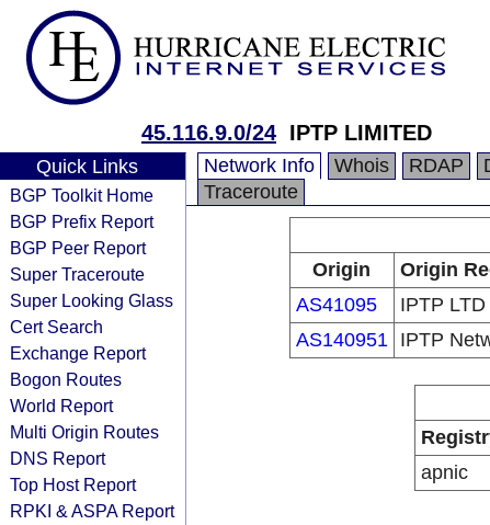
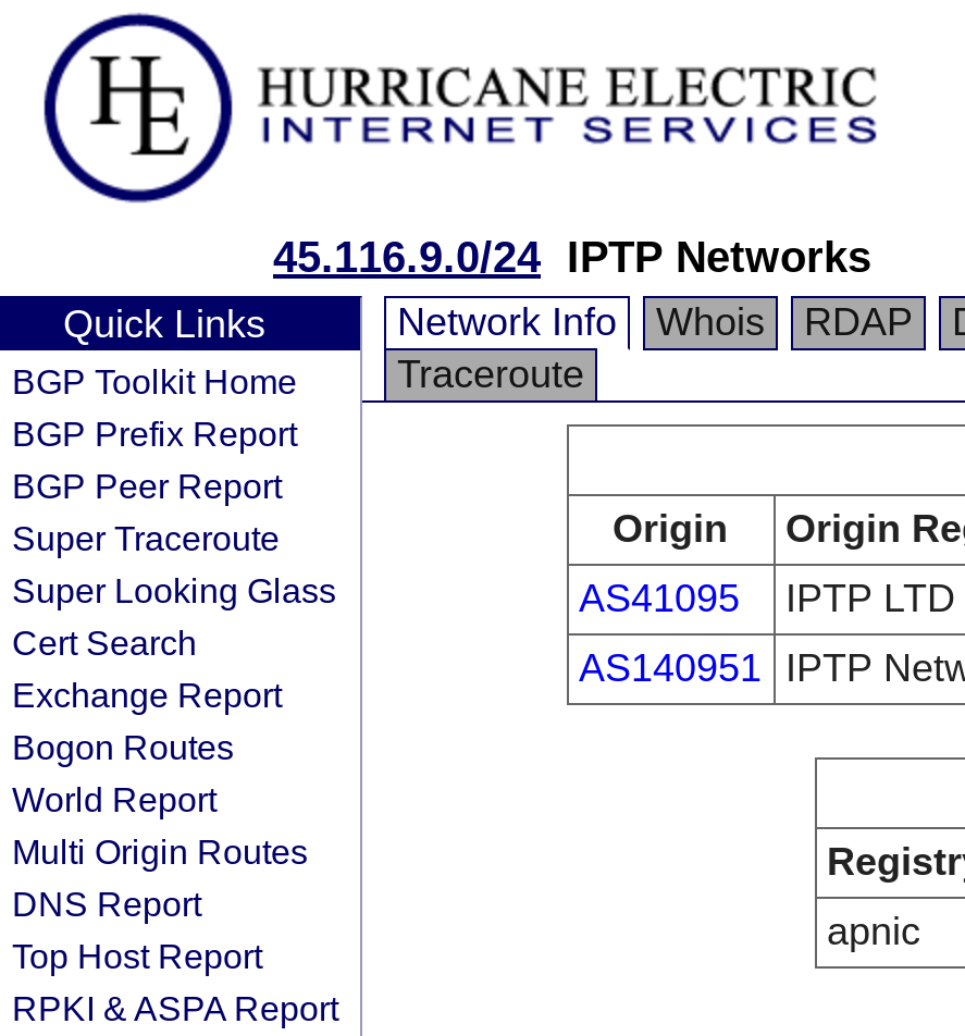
- 45.116.9.0/24 IPTP LIMITED
+ 45.116.9.0/24 IPTP Networks
